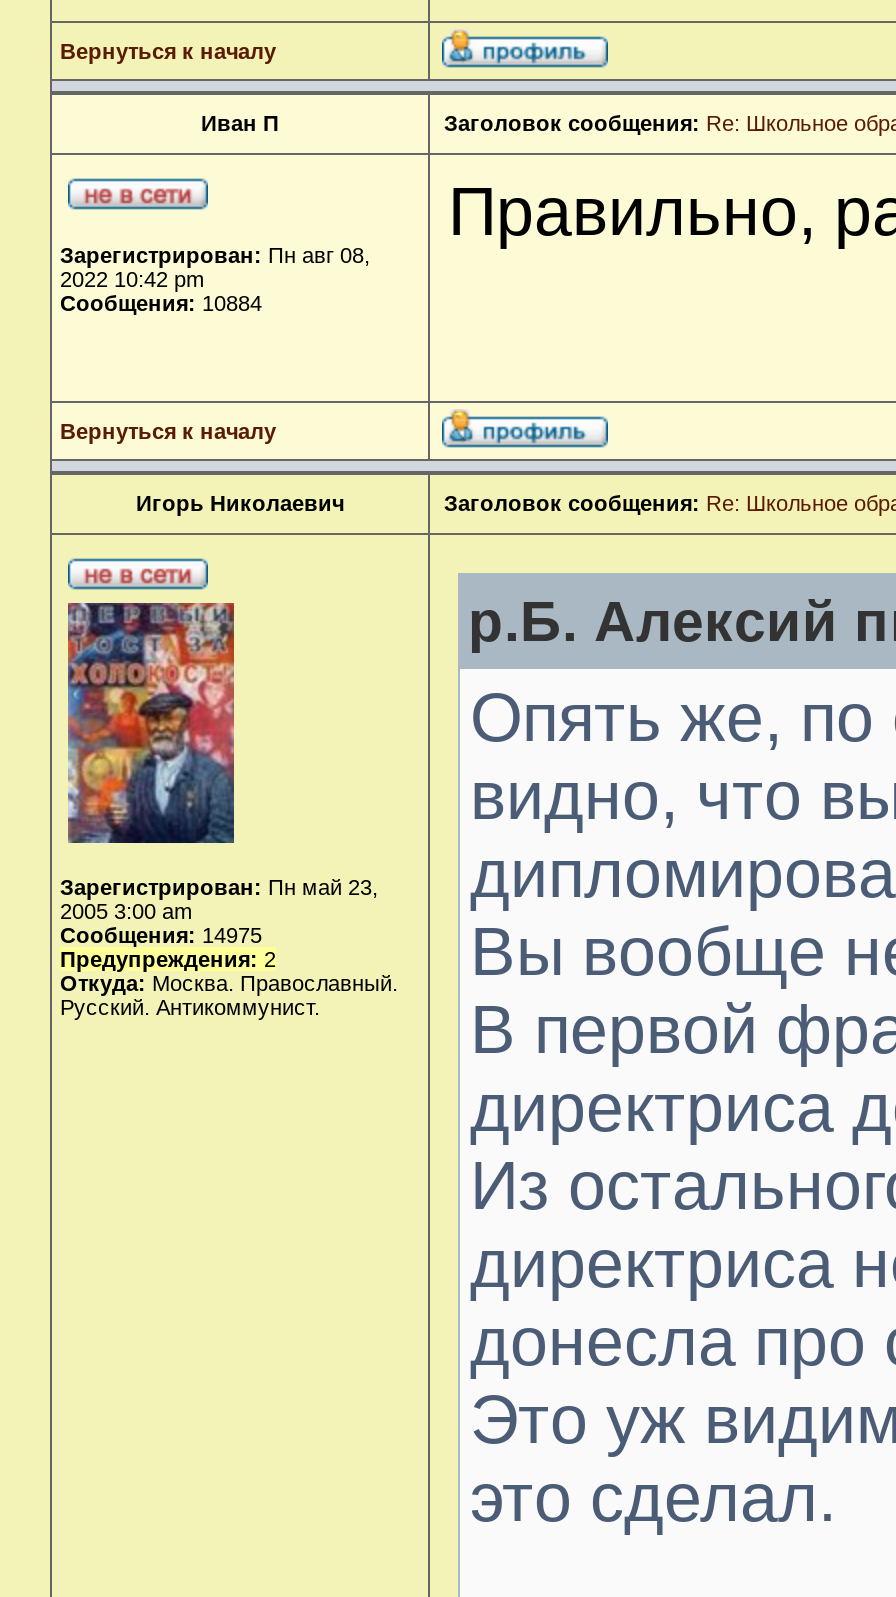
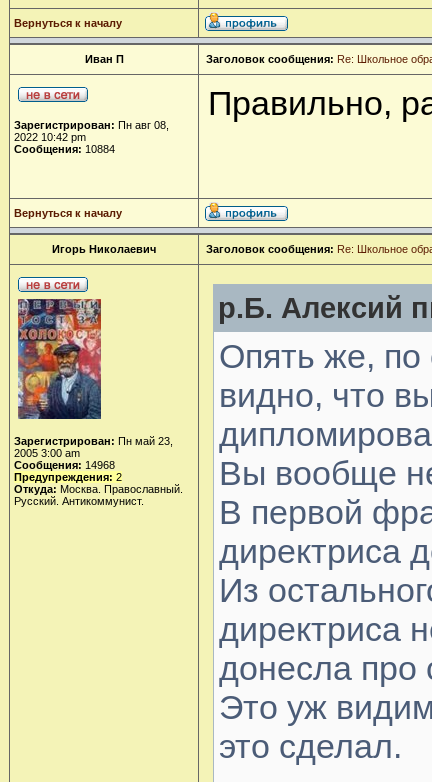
- Сообщения: 14975
+ Сообщения: 14968
